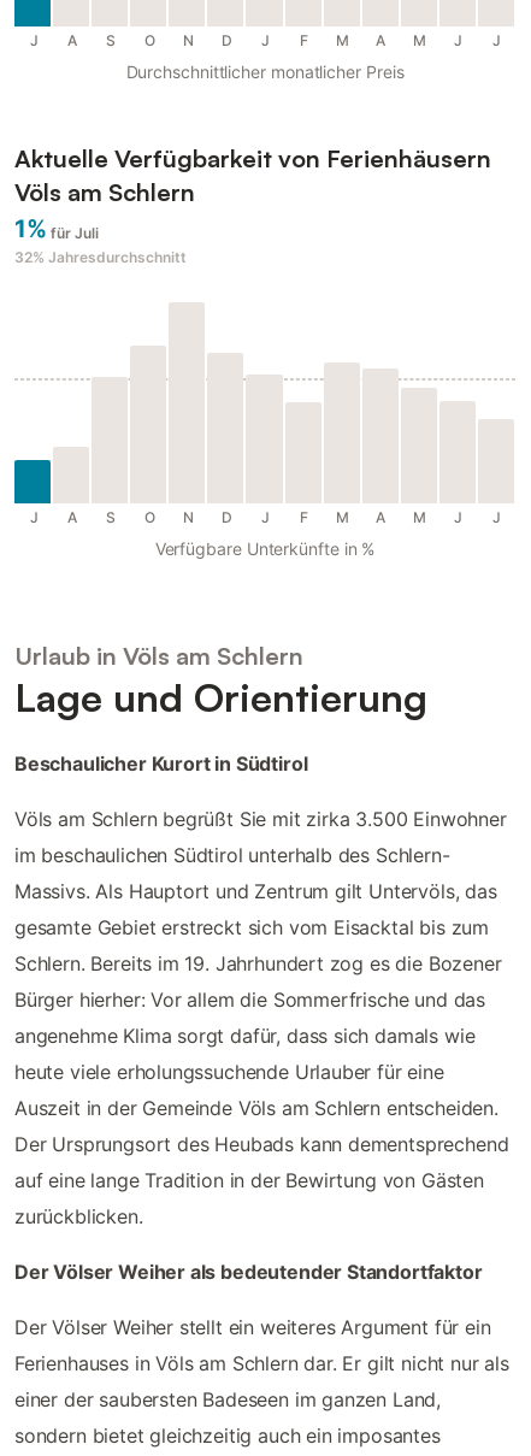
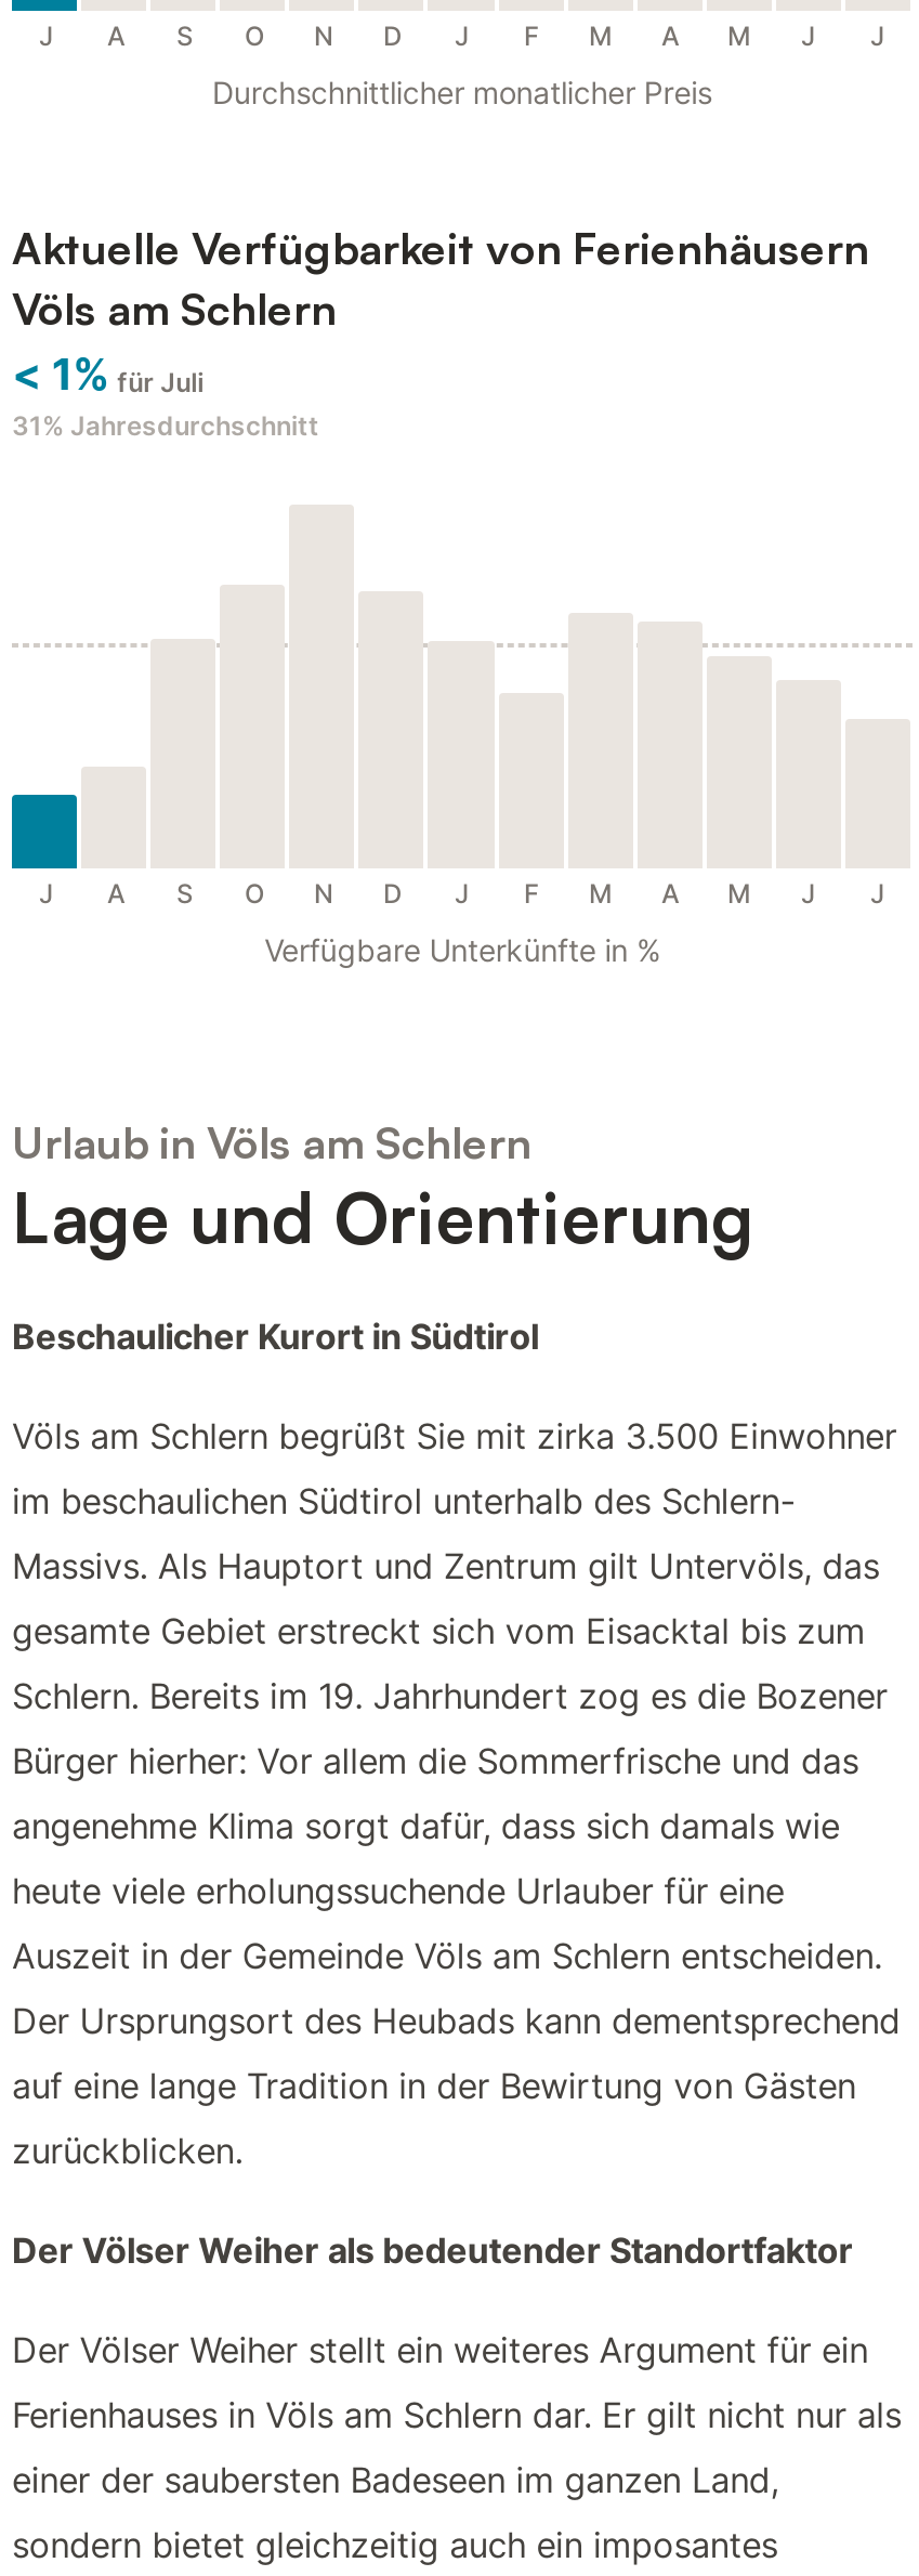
- 1% für Juli
- 32% Jahresdurchschnitt
+ < 1% für Juli
+ 31% Jahresdurchschnitt
